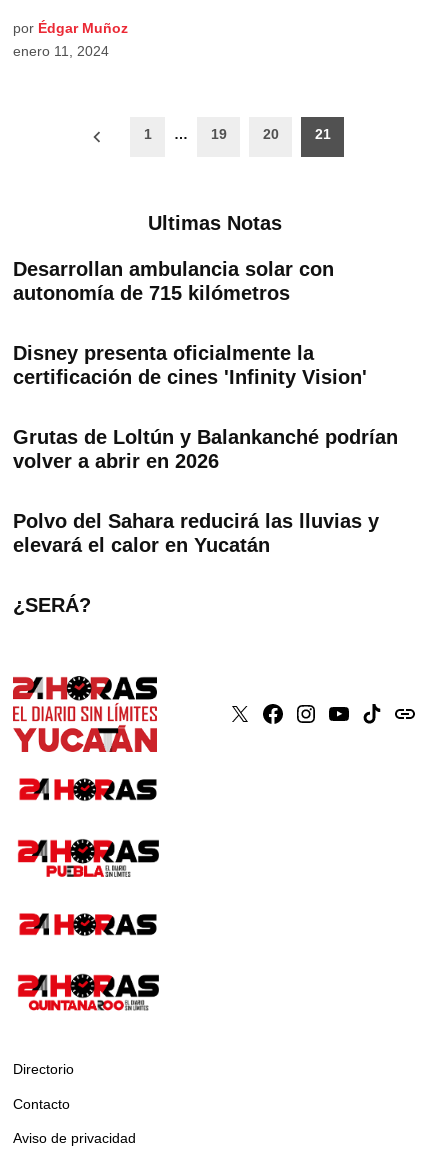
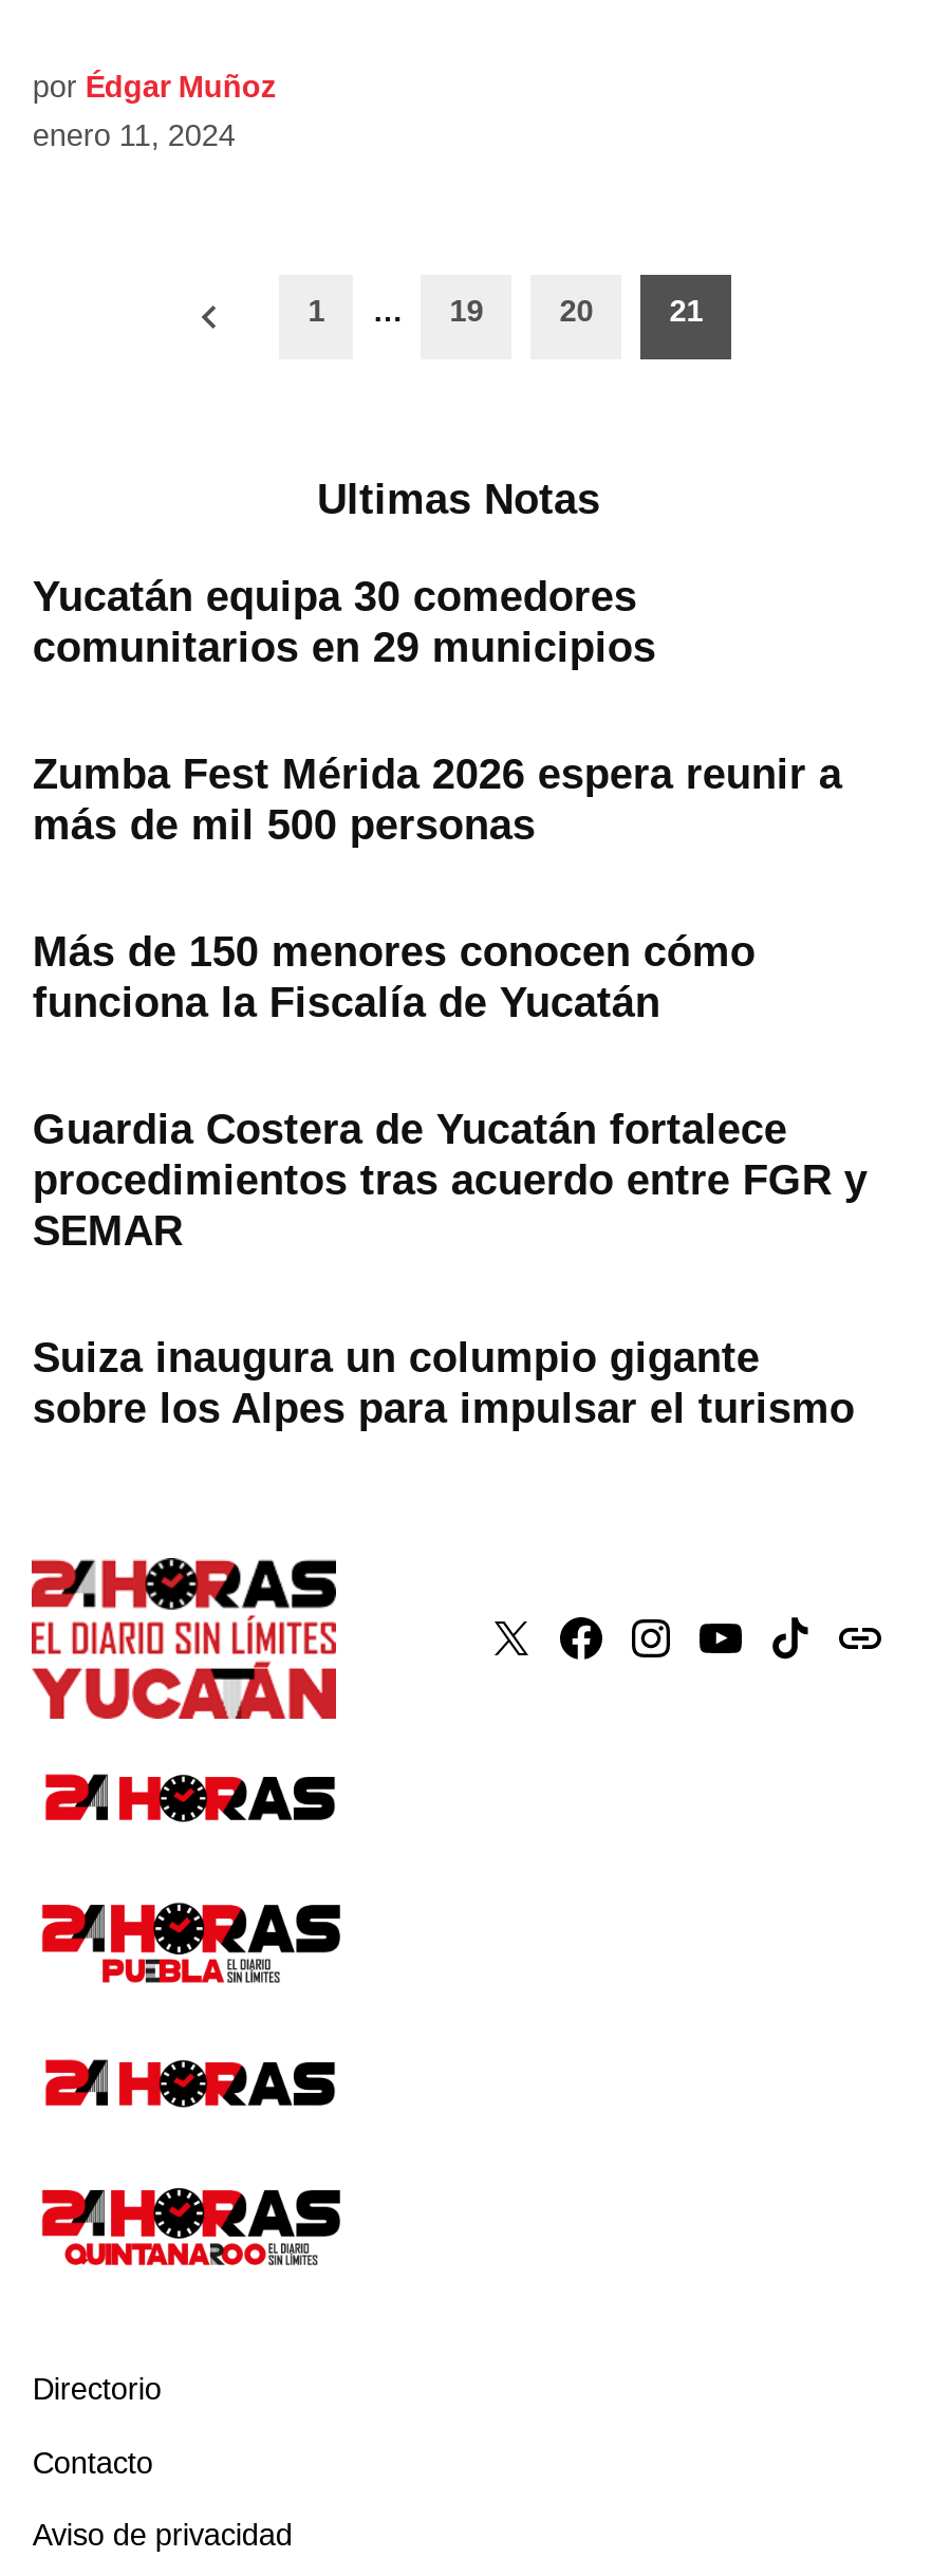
- Desarrollan ambulancia solar con
- autonomía de 715 kilómetros
+ Yucatán equipa 30 comedores
+ comunitarios en 29 municipios

- Disney presenta oficialmente la
- certificación de cines 'Infinity Vision'
+ Zumba Fest Mérida 2026 espera reunir a
+ más de mil 500 personas

- Grutas de Loltún y Balankanché podrían
- volver a abrir en 2026
+ Más de 150 menores conocen cómo
+ funciona la Fiscalía de Yucatán

- Polvo del Sahara reducirá las lluvias y
- elevará el calor en Yucatán
+ Guardia Costera de Yucatán fortalece
+ procedimientos tras acuerdo entre FGR y
+ SEMAR

- ¿SERÁ?
+ Suiza inaugura un columpio gigante
+ sobre los Alpes para impulsar el turismo
